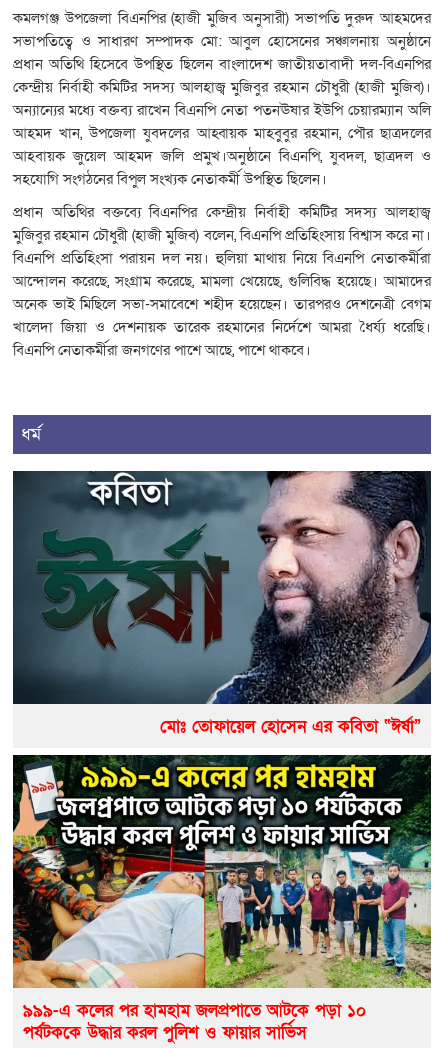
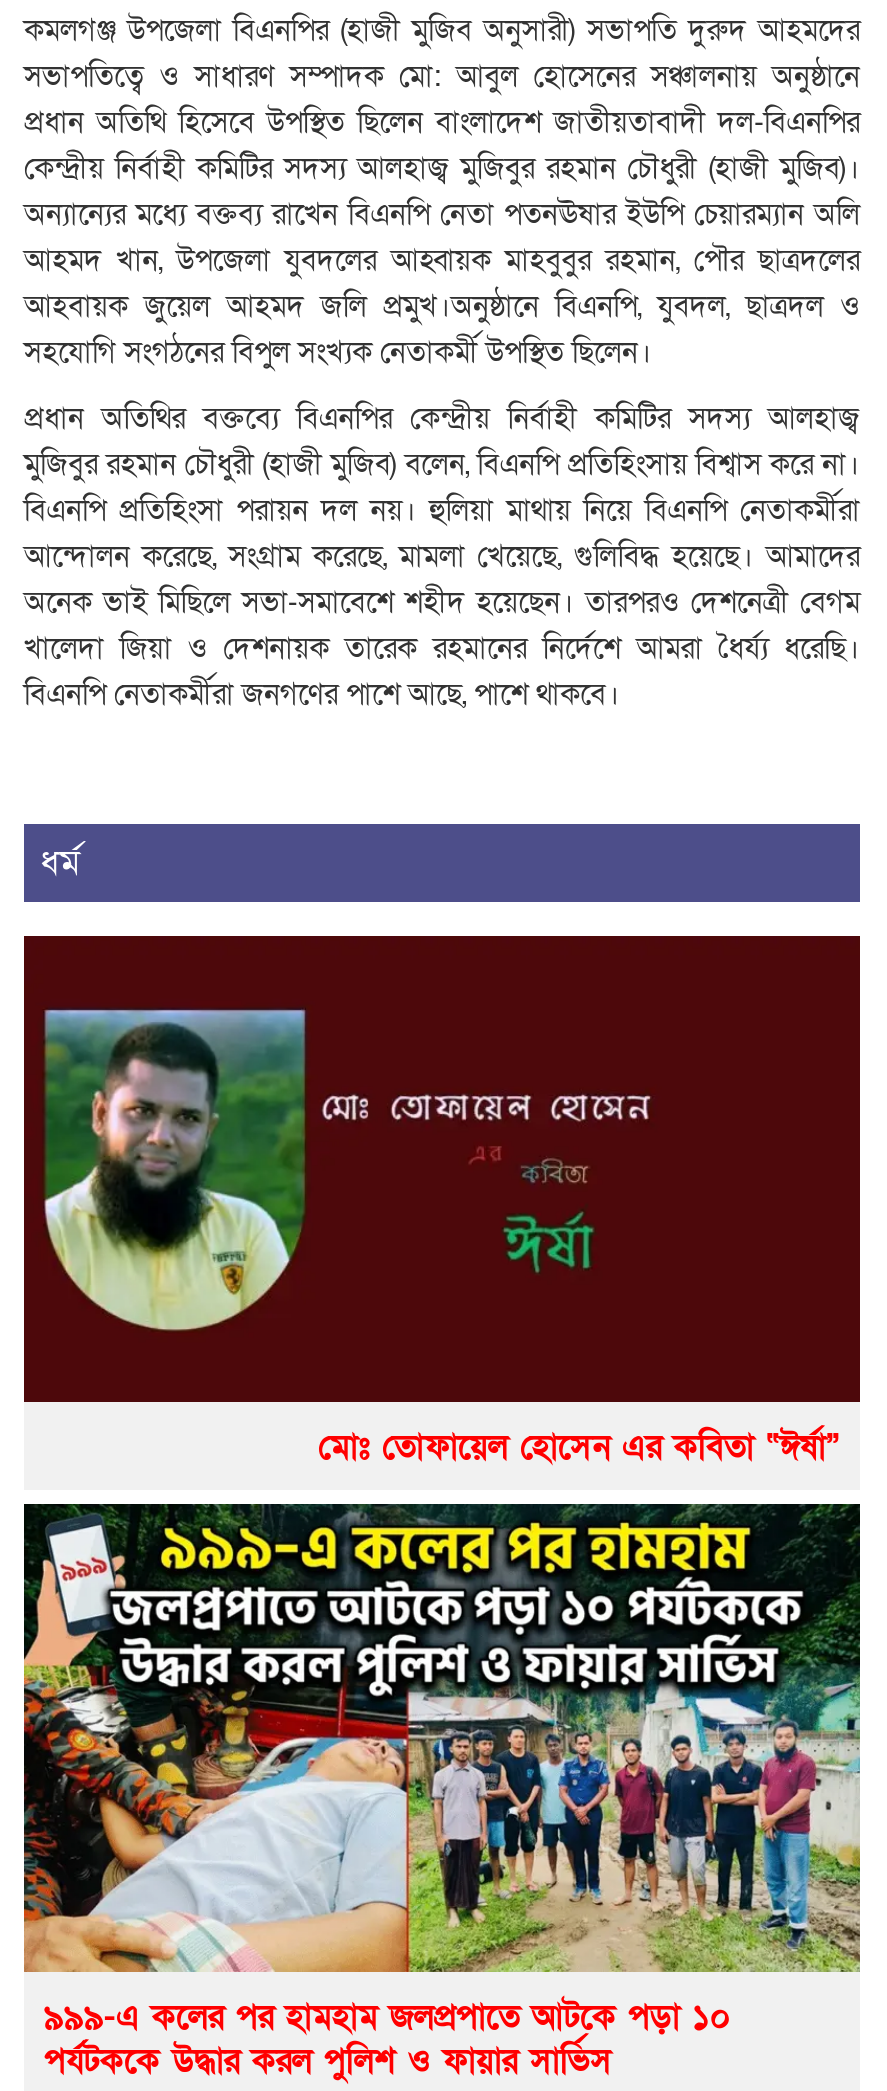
- [image]
+ [image]
